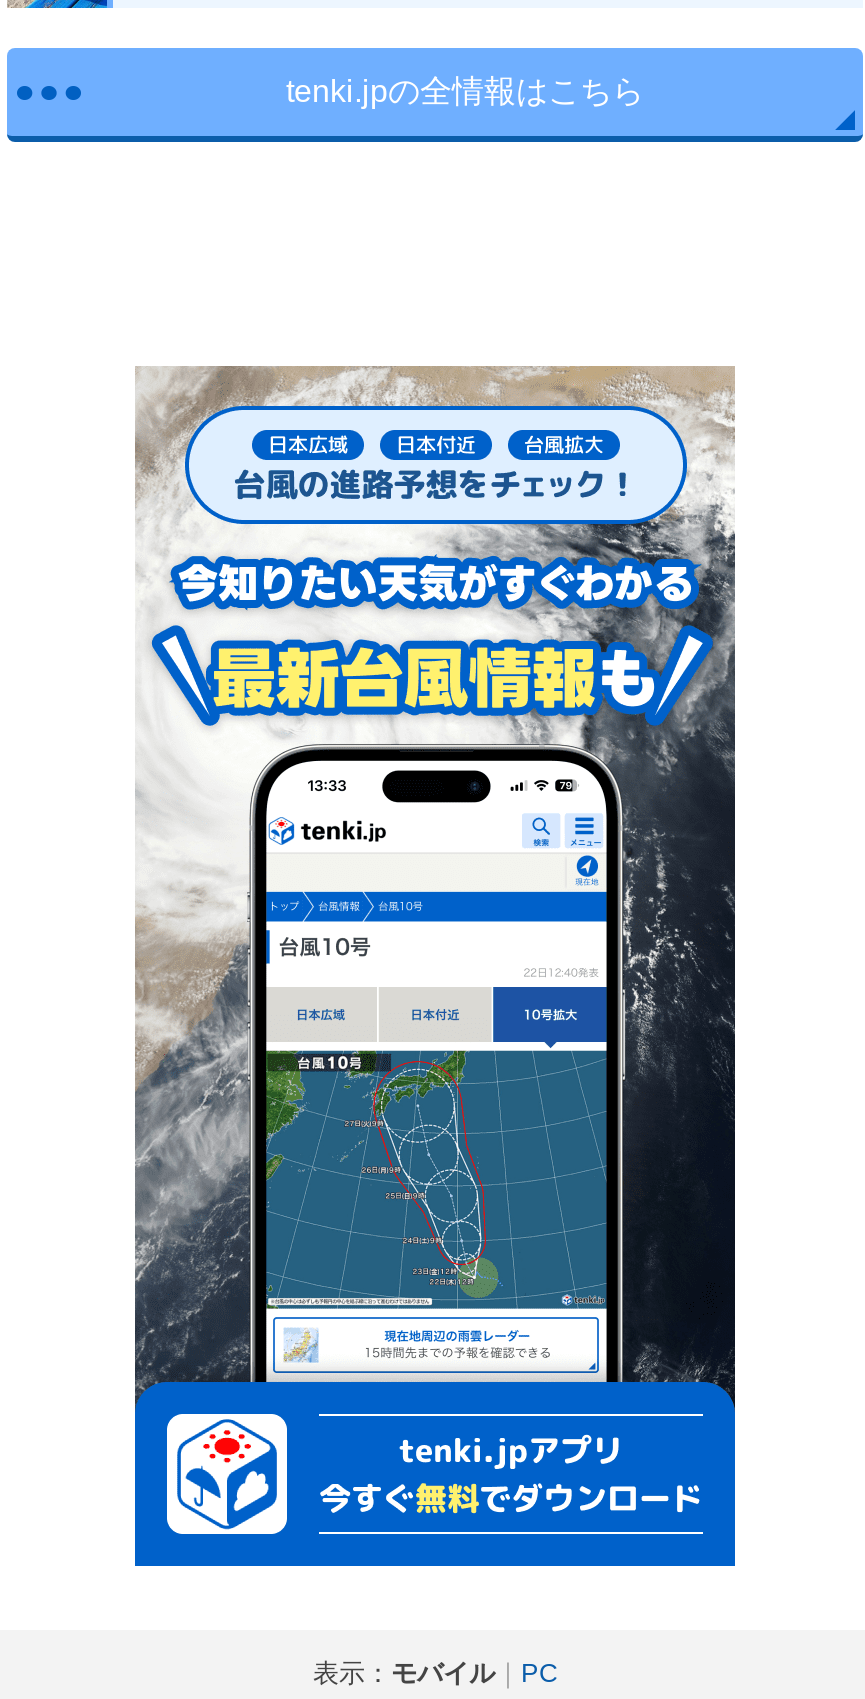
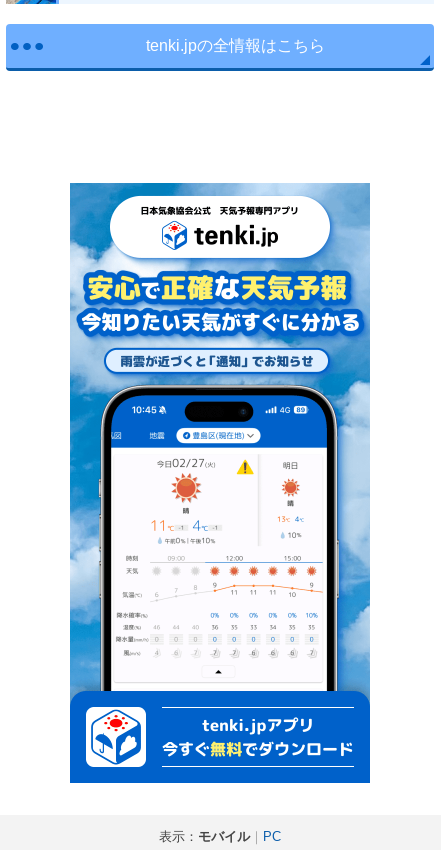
- [image]
+ [image]
